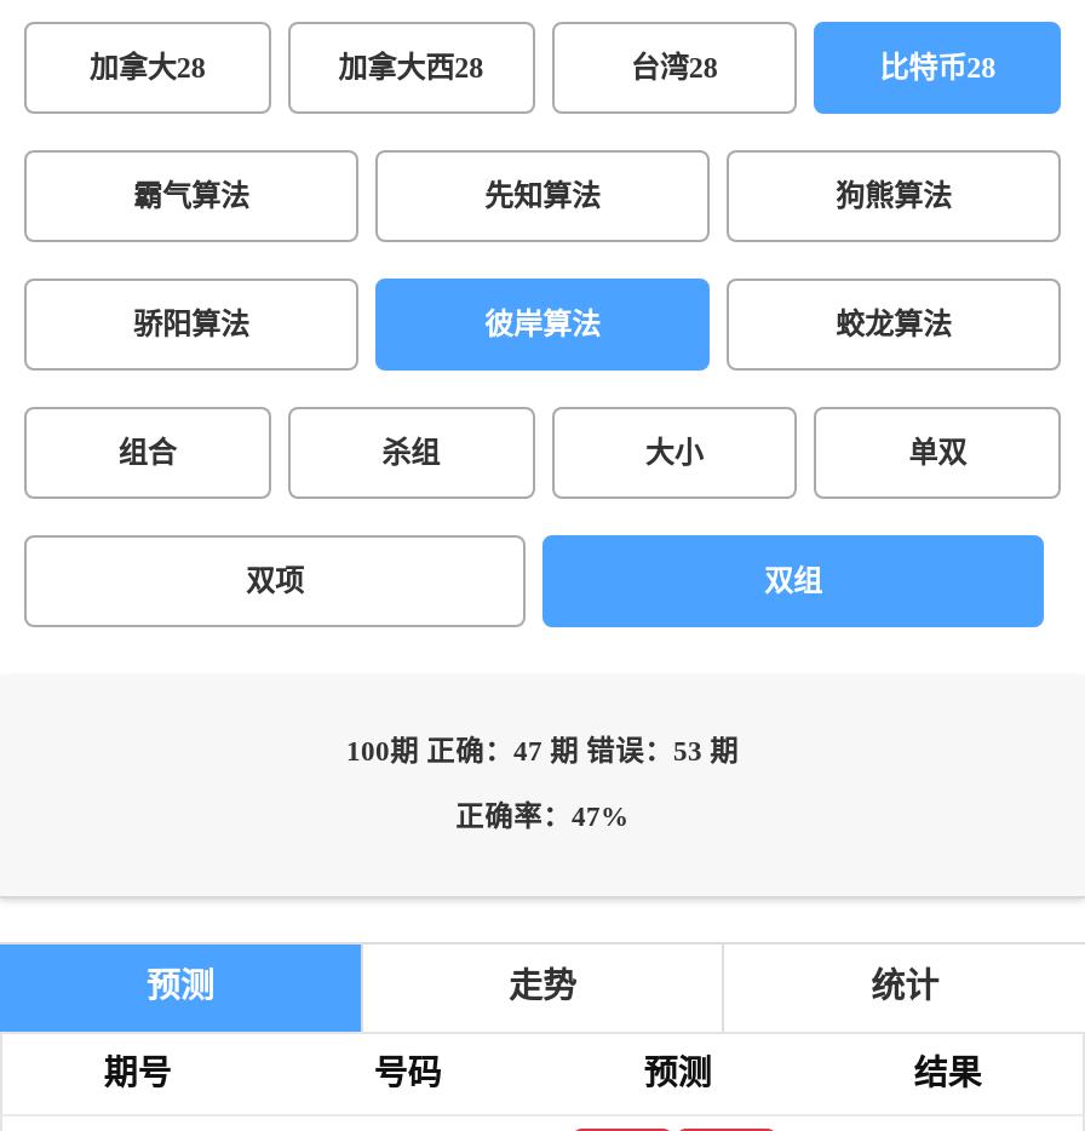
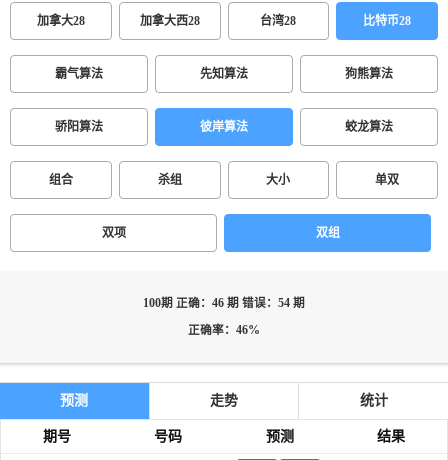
- 100期 正确：47 期 错误：53 期
+ 100期 正确：46 期 错误：54 期

- 正确率：47%
+ 正确率：46%
